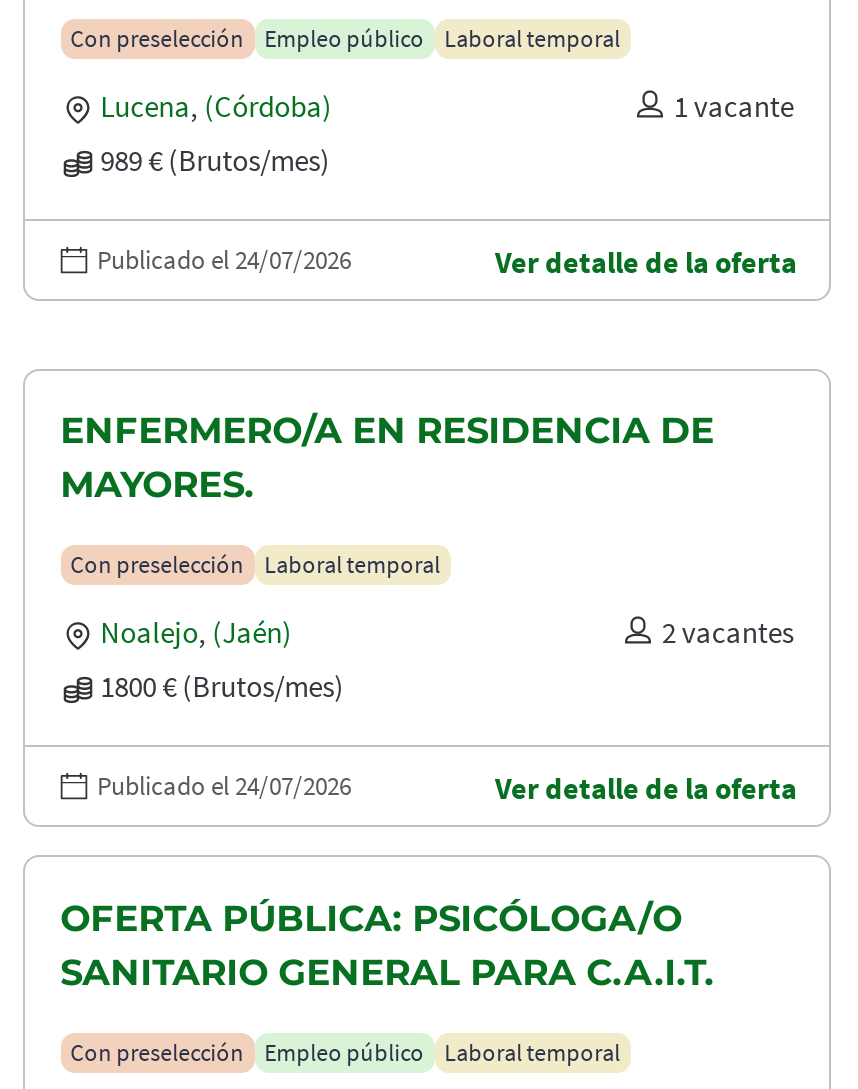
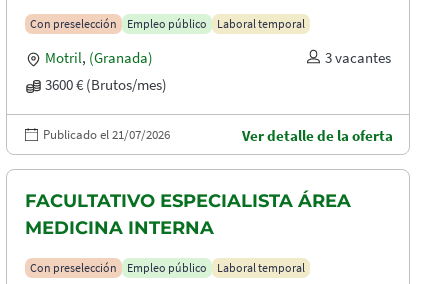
- Lucena, (Córdoba)
- 1 vacante
- 989 € (Brutos/mes)
+ Motril, (Granada)
+ 3 vacantes
+ 3600 € (Brutos/mes)

- Publicado el 24/07/2026
+ Publicado el 21/07/2026

- ENFERMERO/A EN RESIDENCIA DE
- MAYORES.
- Con preselección
- Laboral temporal
- Noalejo, (Jaén)
- 2 vacantes
- 1800 € (Brutos/mes)
- Publicado el 24/07/2026
- Ver detalle de la oferta
- OFERTA PÚBLICA: PSICÓLOGA/O
- SANITARIO GENERAL PARA C.A.I.T.
+ FACULTATIVO ESPECIALISTA ÁREA
+ MEDICINA INTERNA
